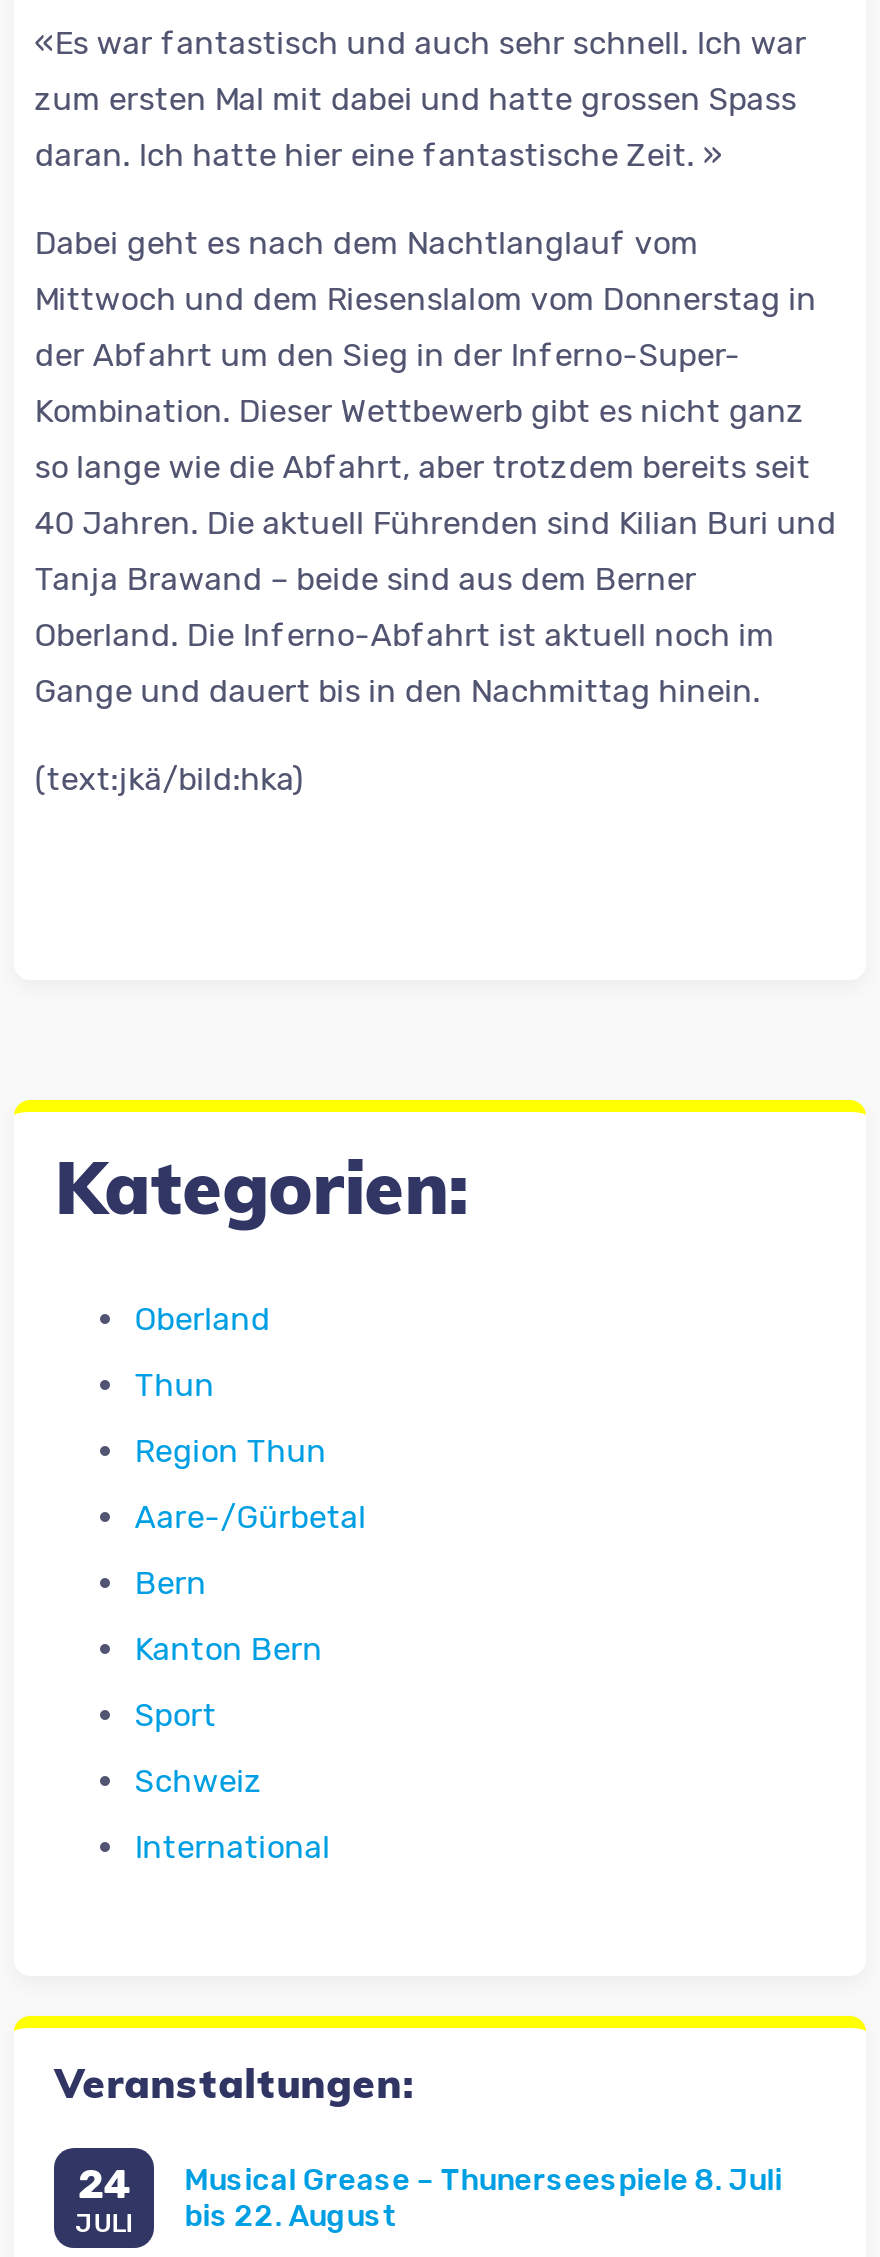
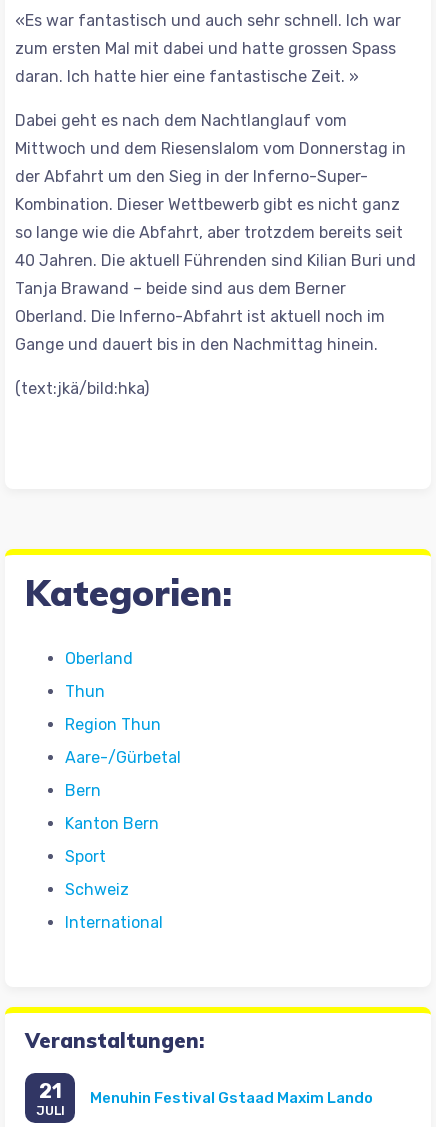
- 24
+ 21

- Musical Grease – Thunerseespiele 8. Juli
- bis 22. August
+ Menuhin Festival Gstaad Maxim Lando
